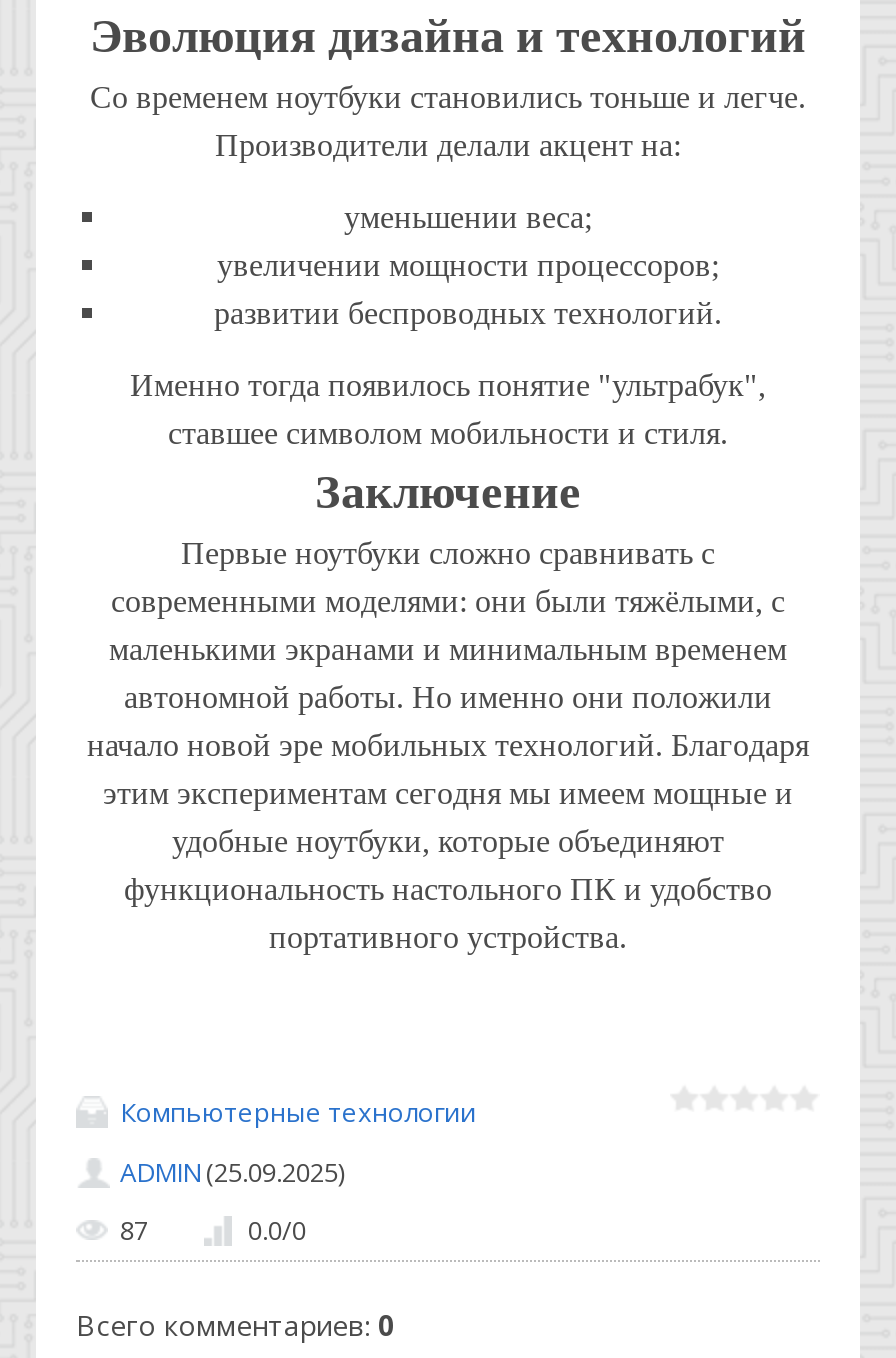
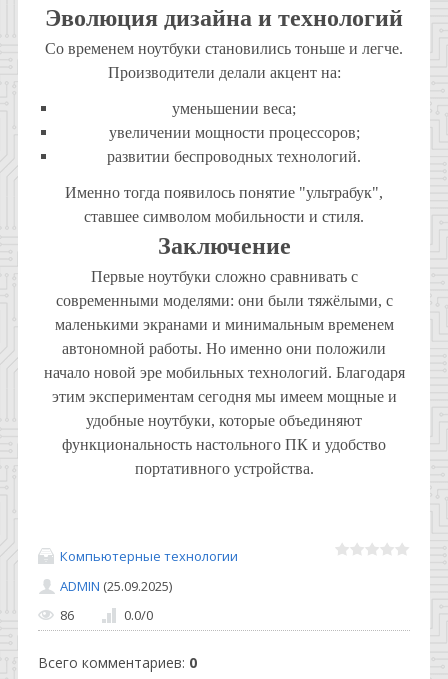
- 87
+ 86
